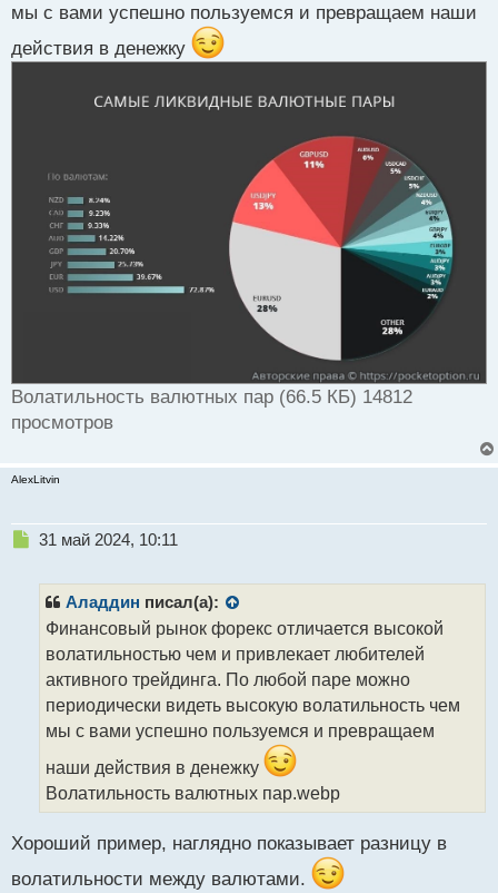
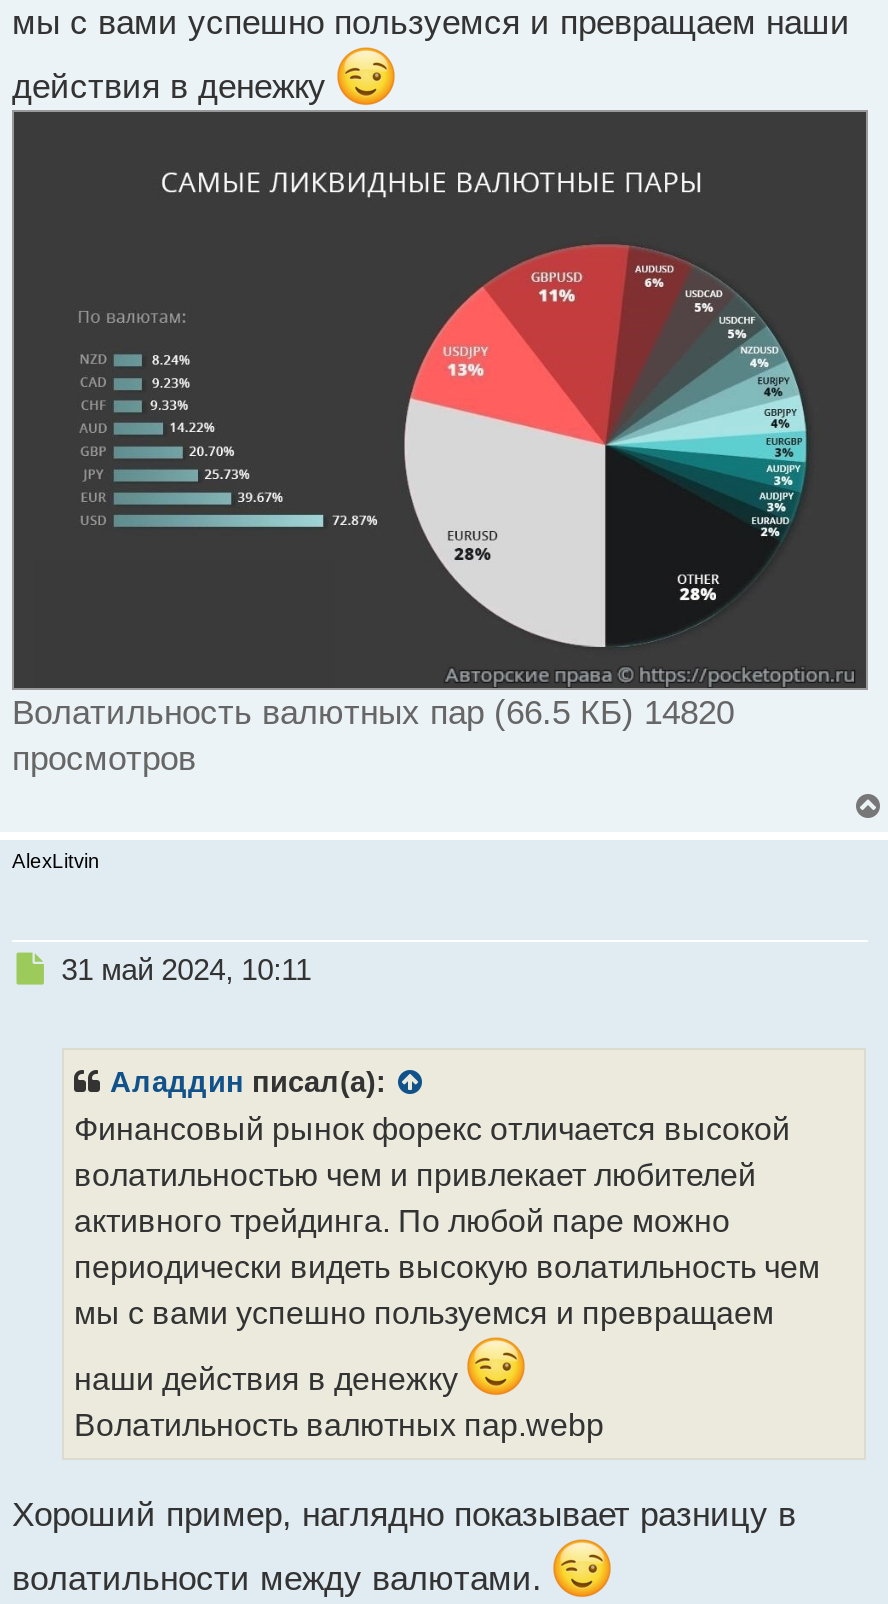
- Волатильность валютных пар (66.5 КБ) 14812
+ Волатильность валютных пар (66.5 КБ) 14820
